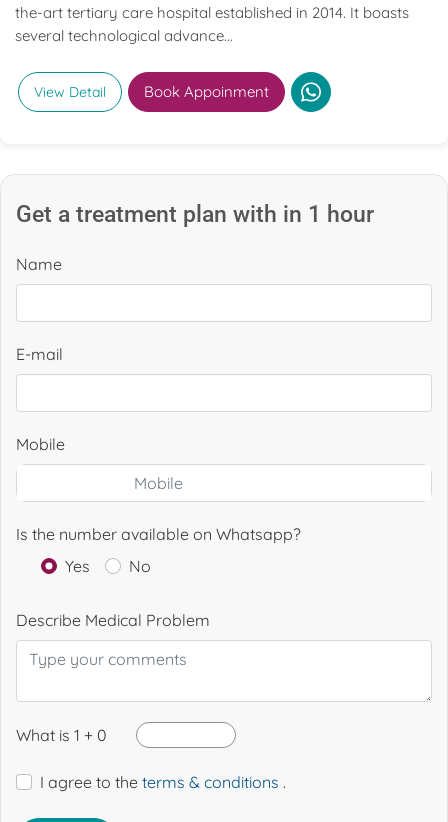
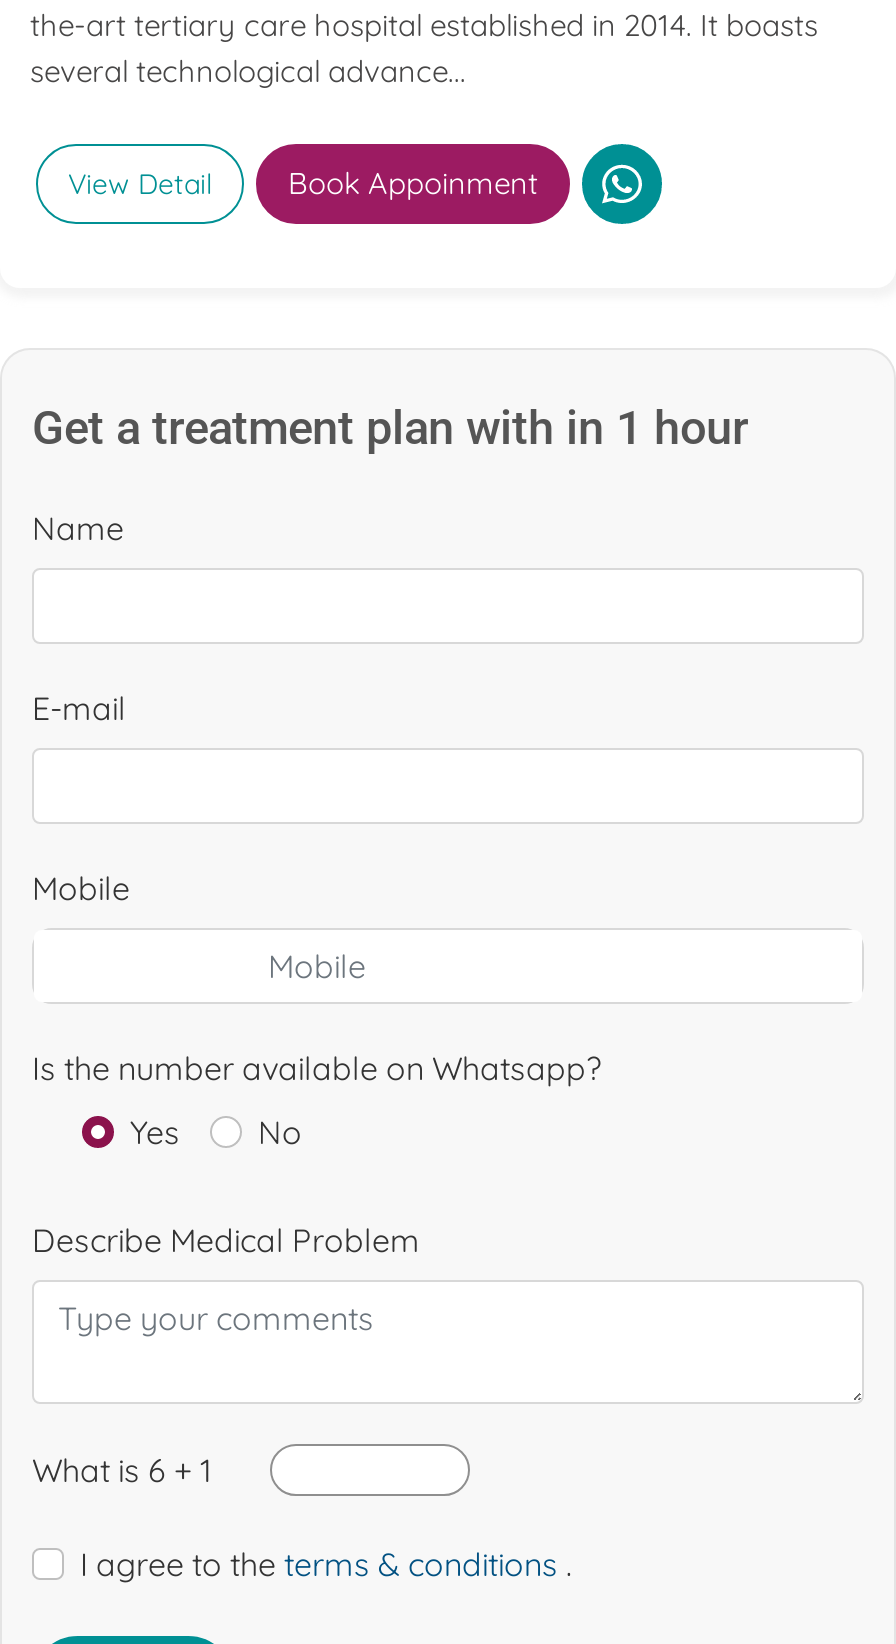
- What is 1 + 0
+ What is 6 + 1
